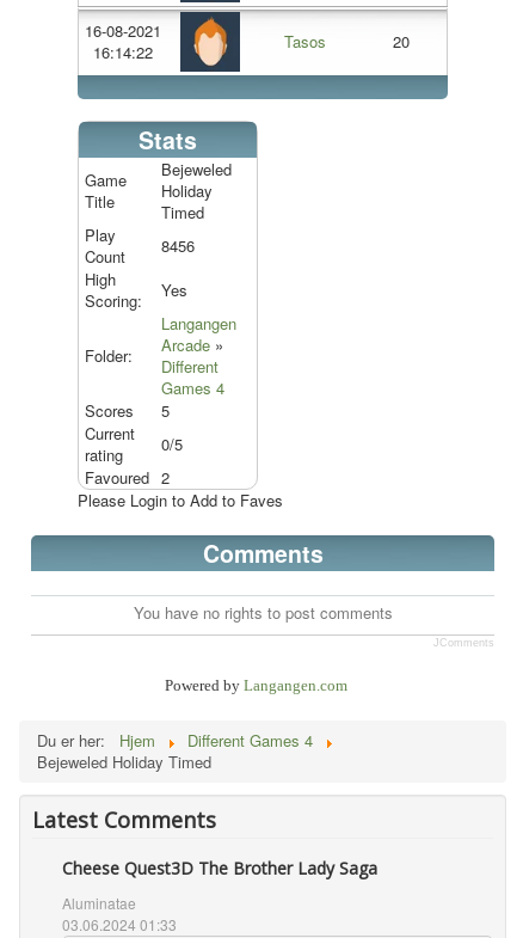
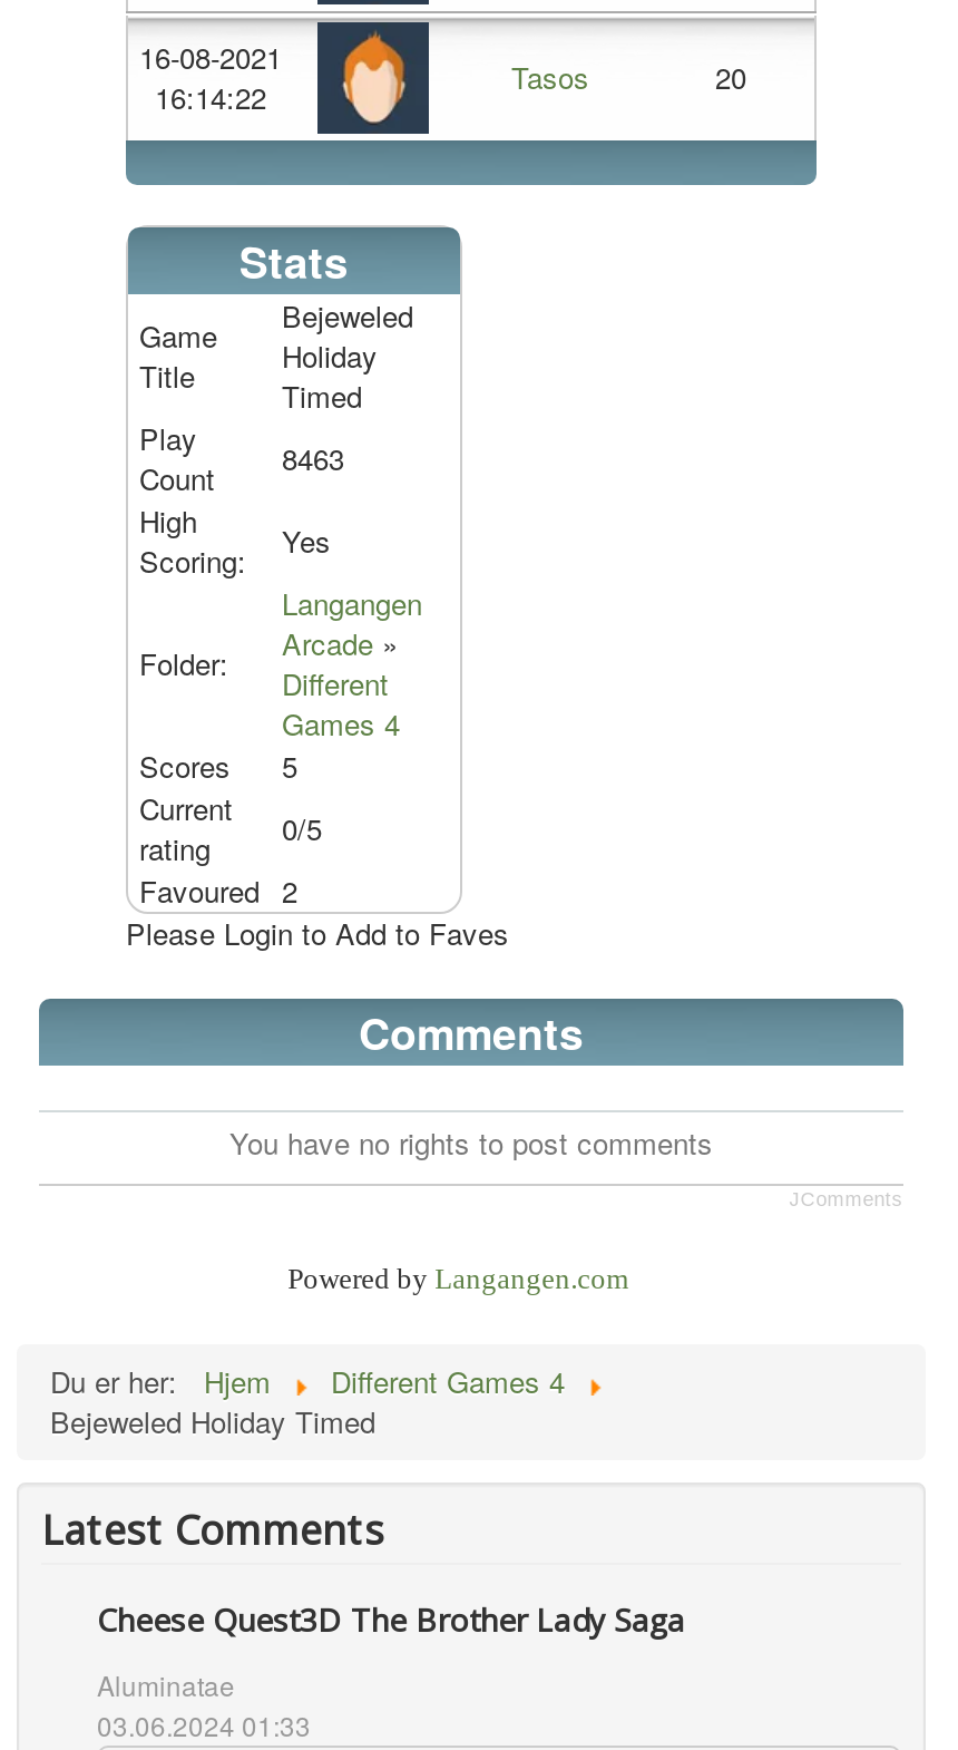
- Play Count 8456
+ Play Count 8463
